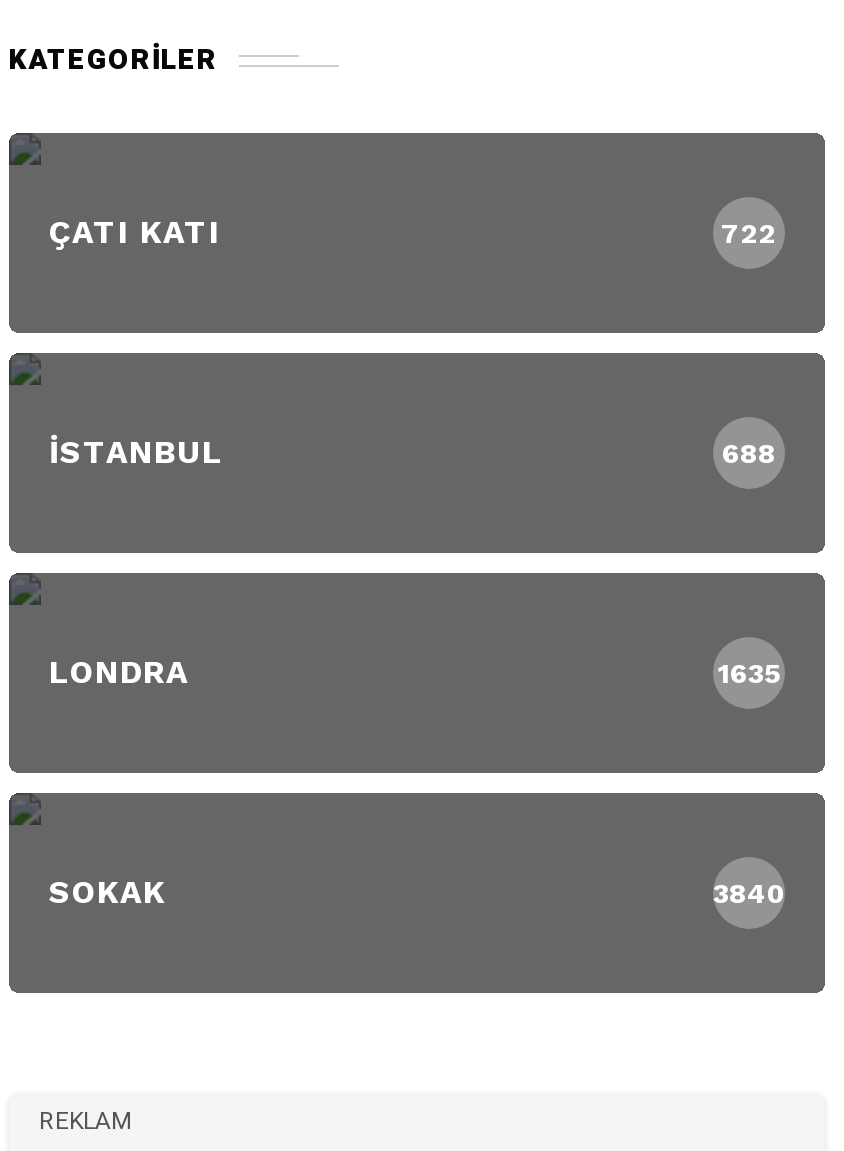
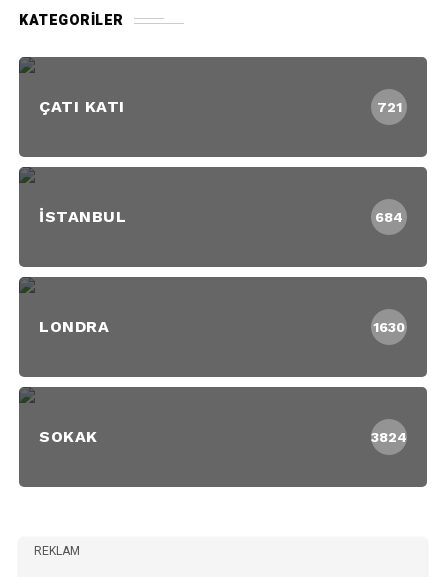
- 722
+ 721

- 688
+ 684

- 1635
+ 1630

- 3840
+ 3824
